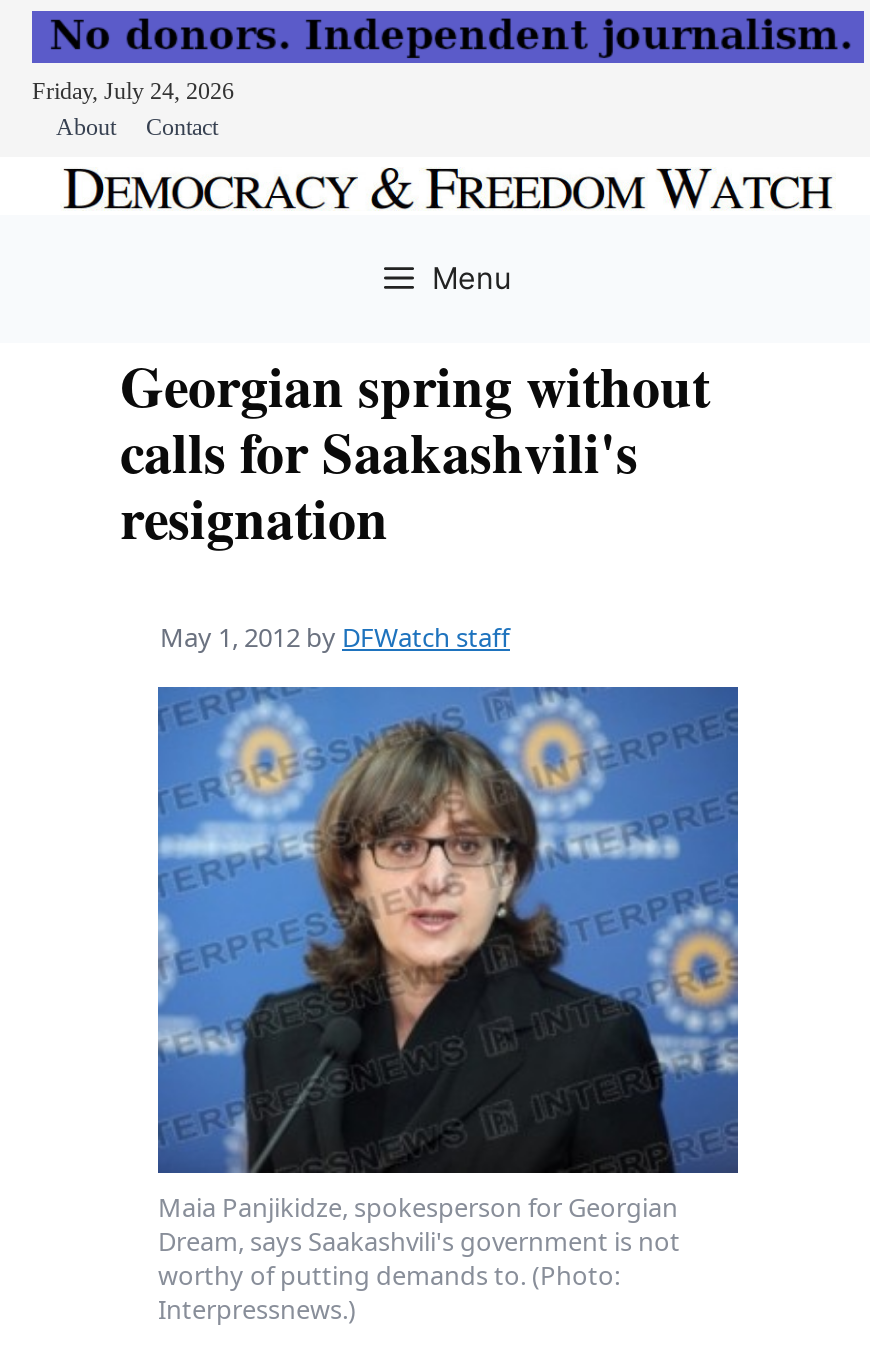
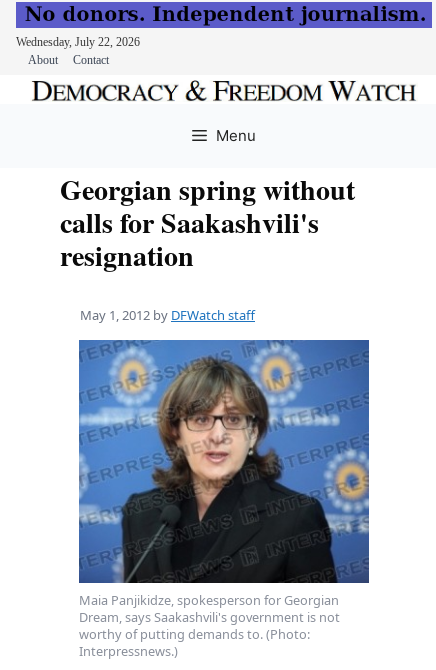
- Friday, July 24, 2026
+ Wednesday, July 22, 2026
